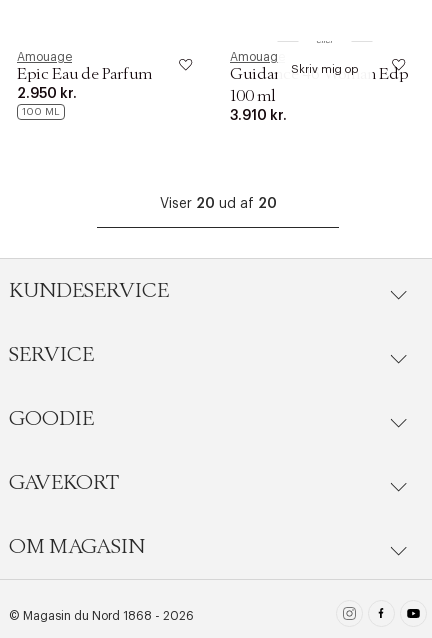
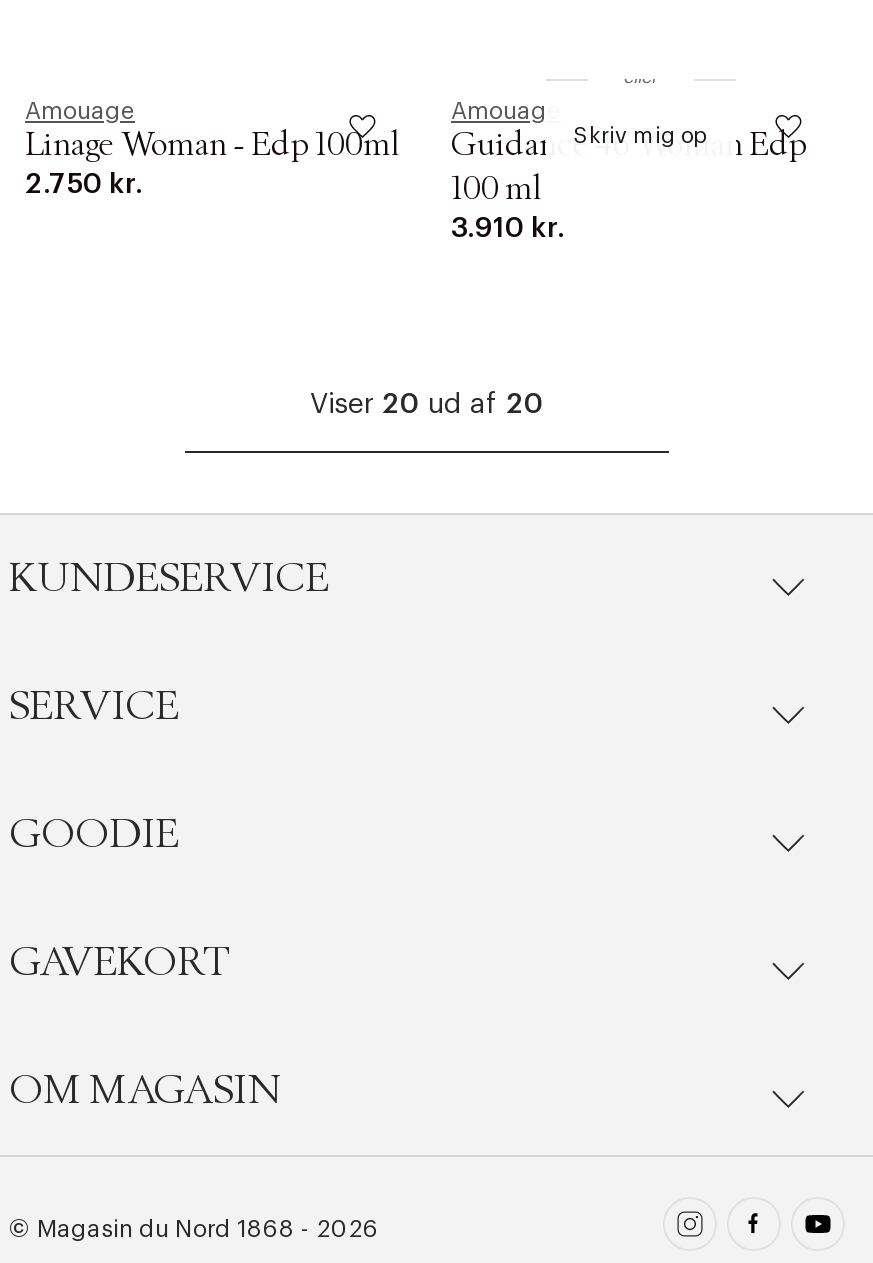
- Epic Eau de Parfum
- 2.950 kr.
- 100 ML
+ Linage Woman - Edp 100ml
+ 2.750 kr.
